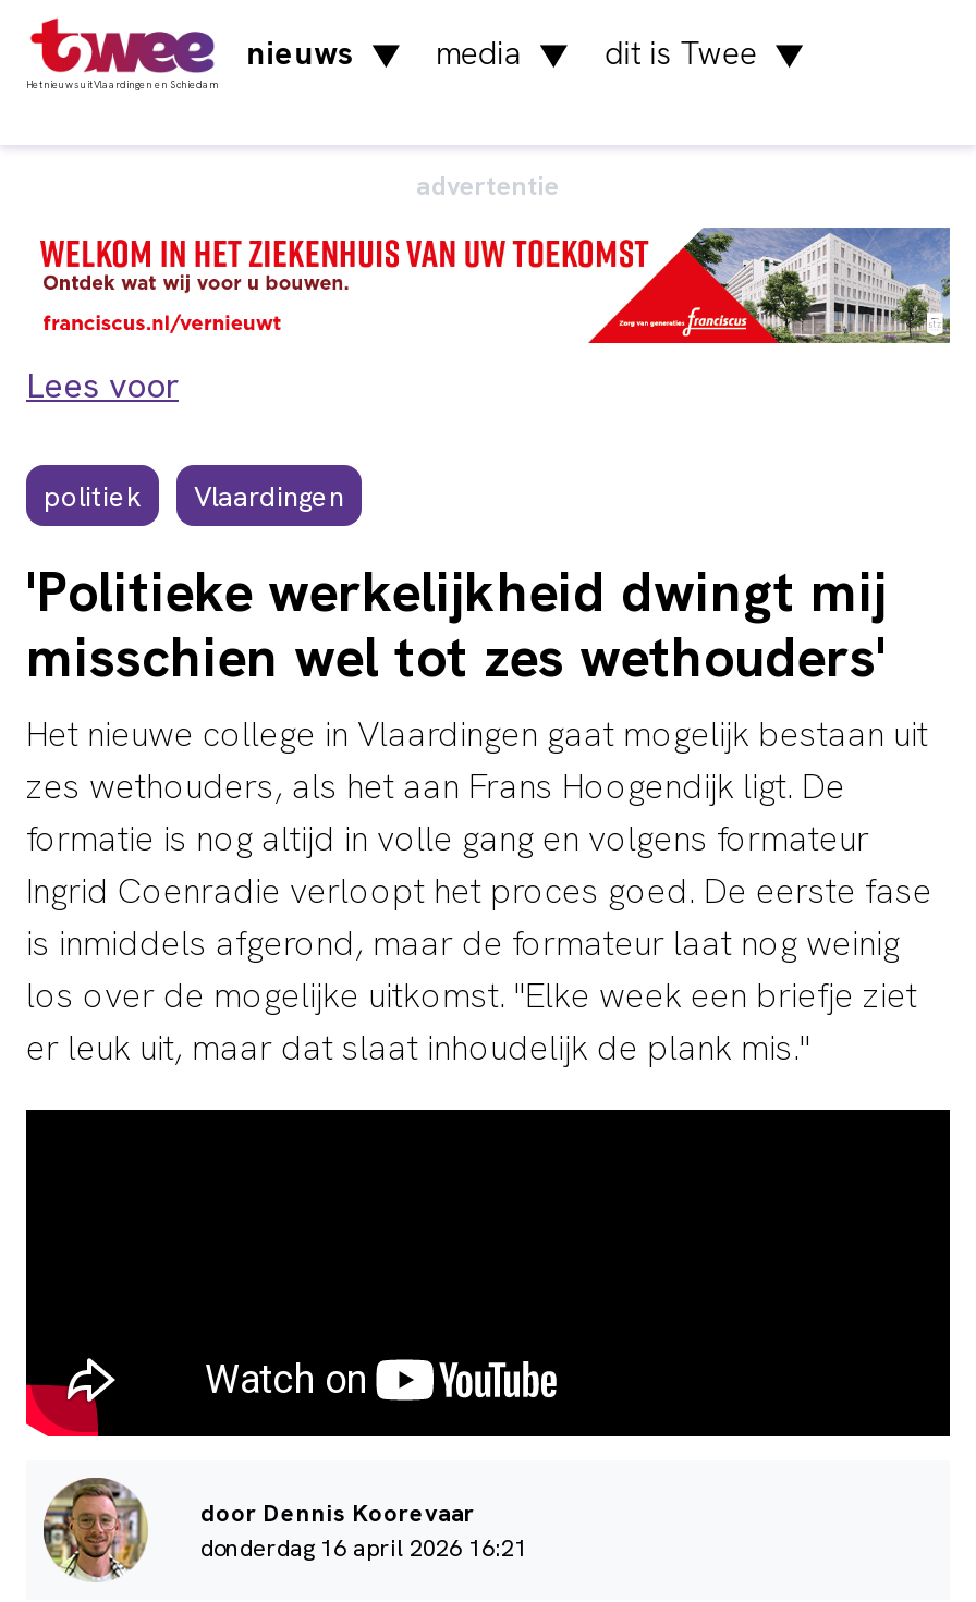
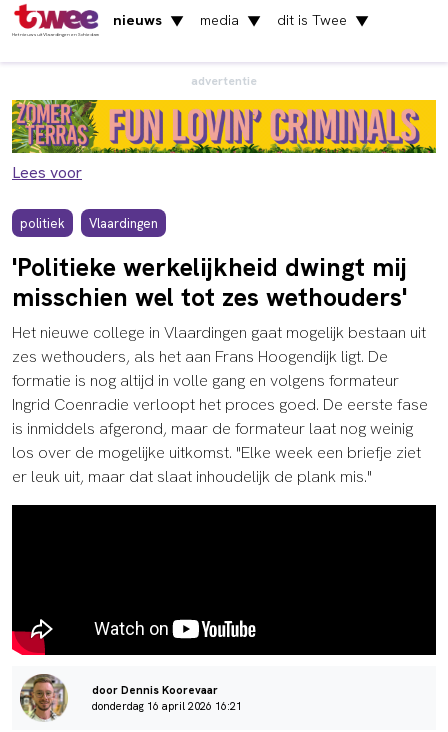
- [image]
+ [image]
